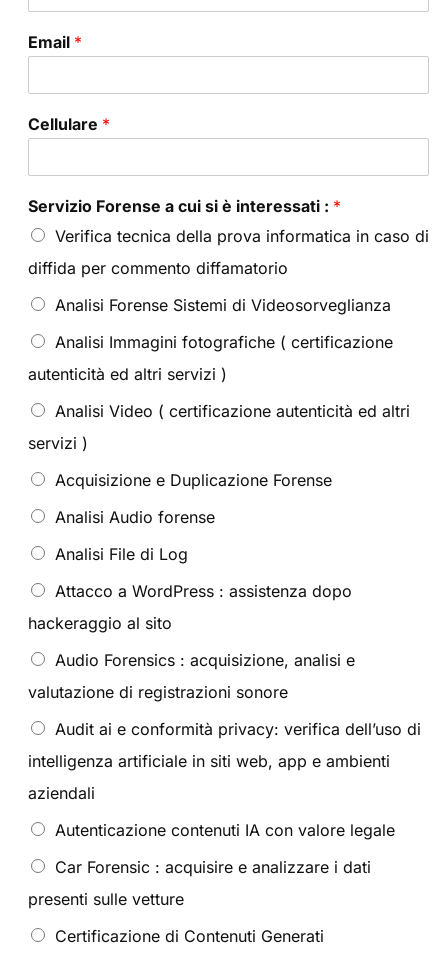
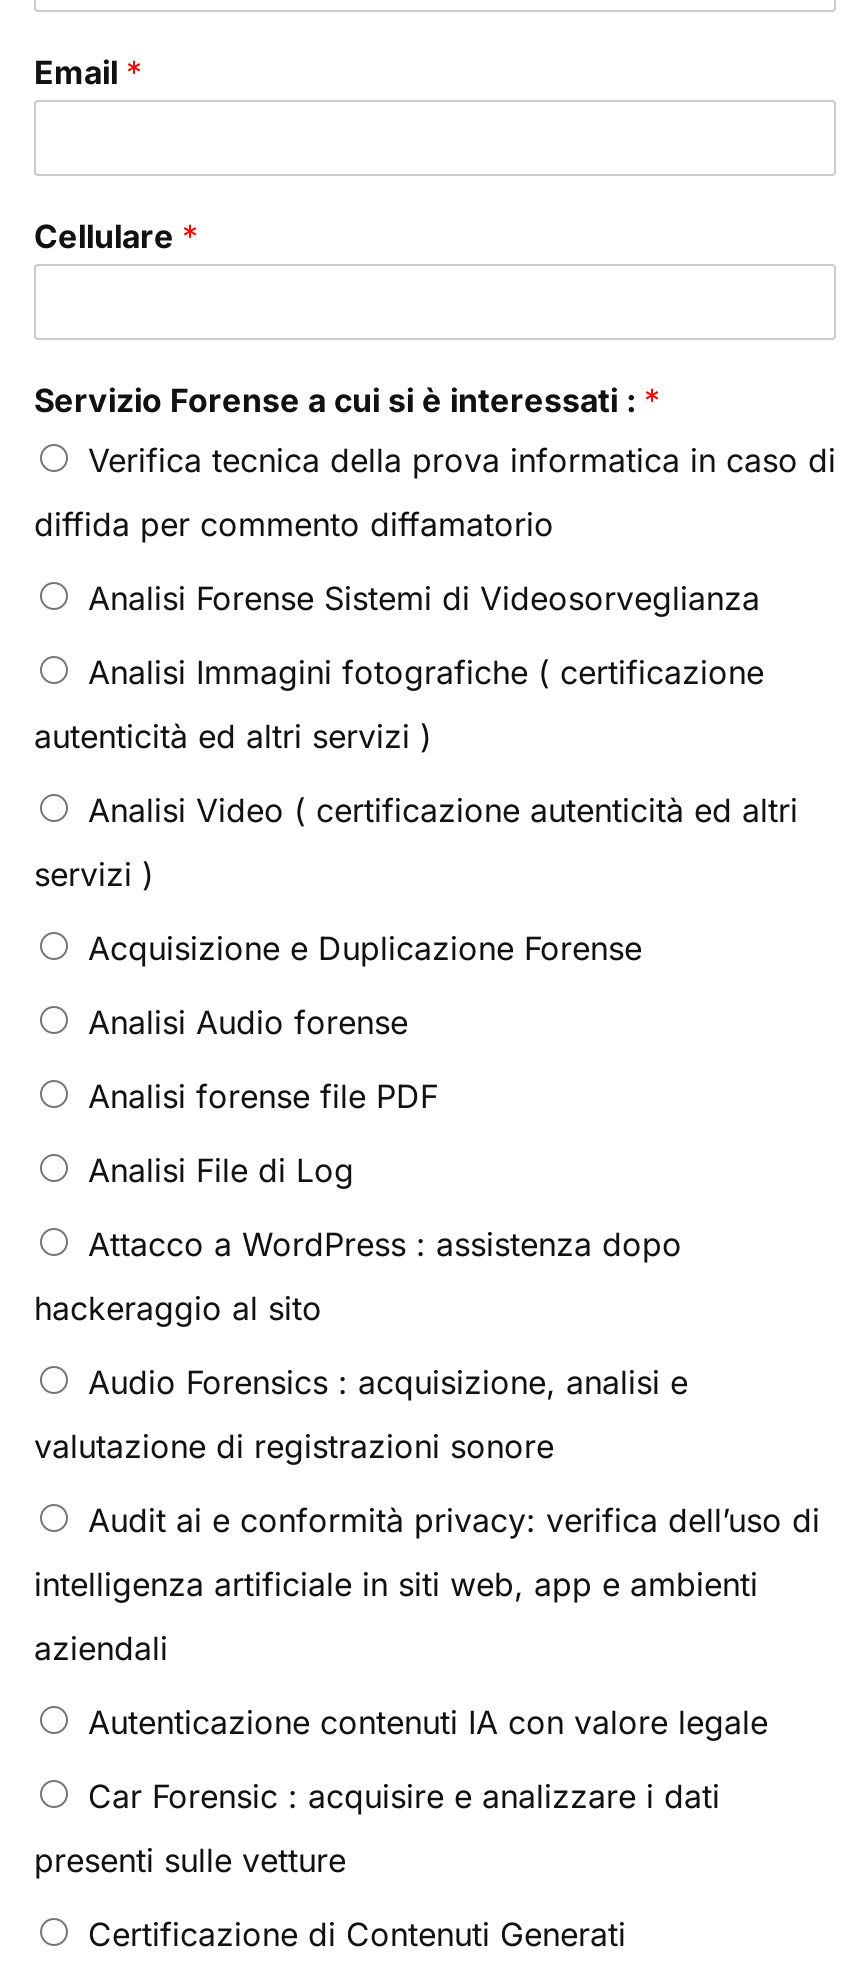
+ Analisi forense file PDF
